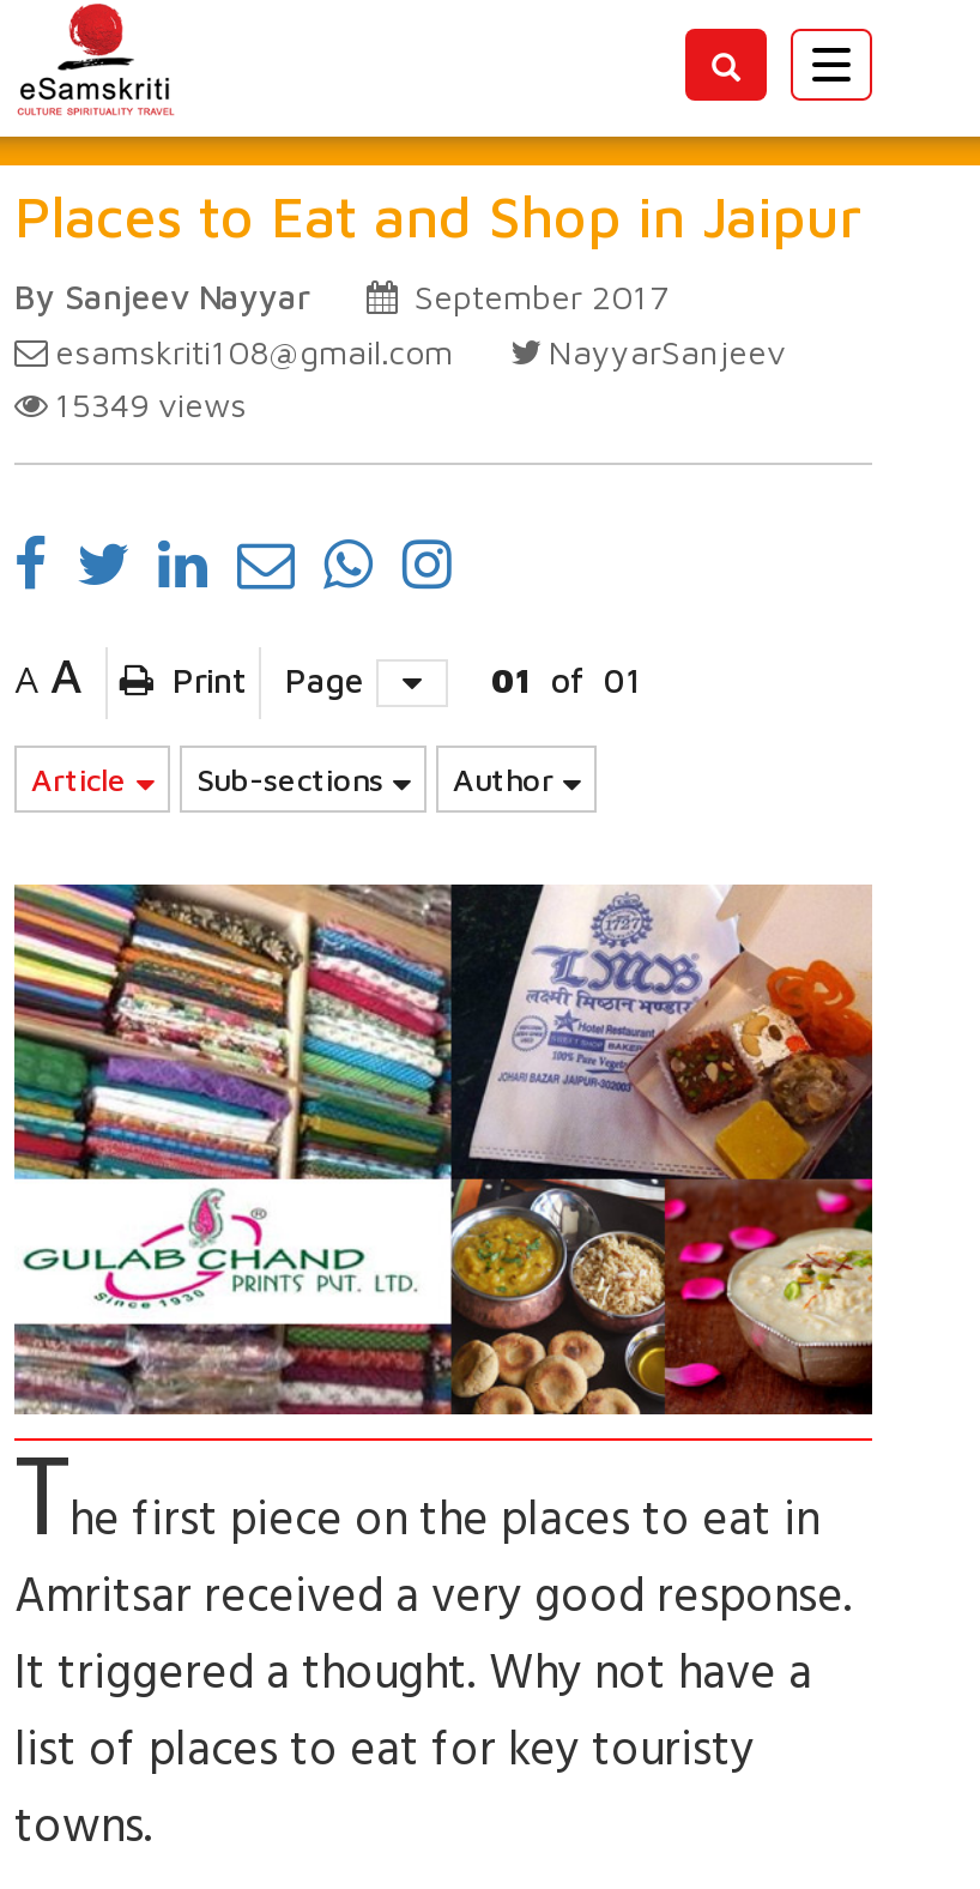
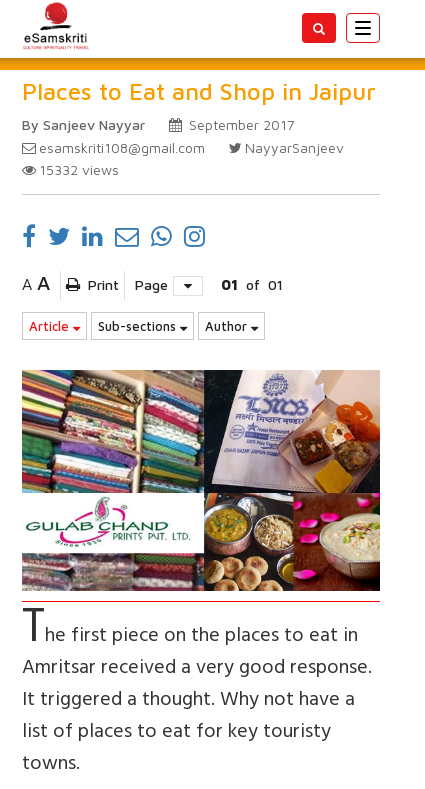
- 15349 views
+ 15332 views
